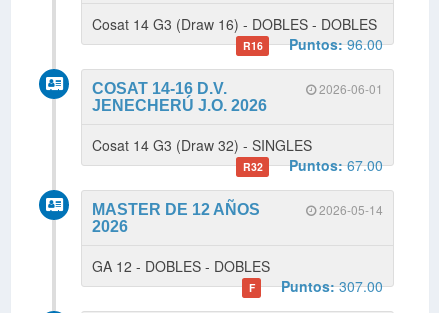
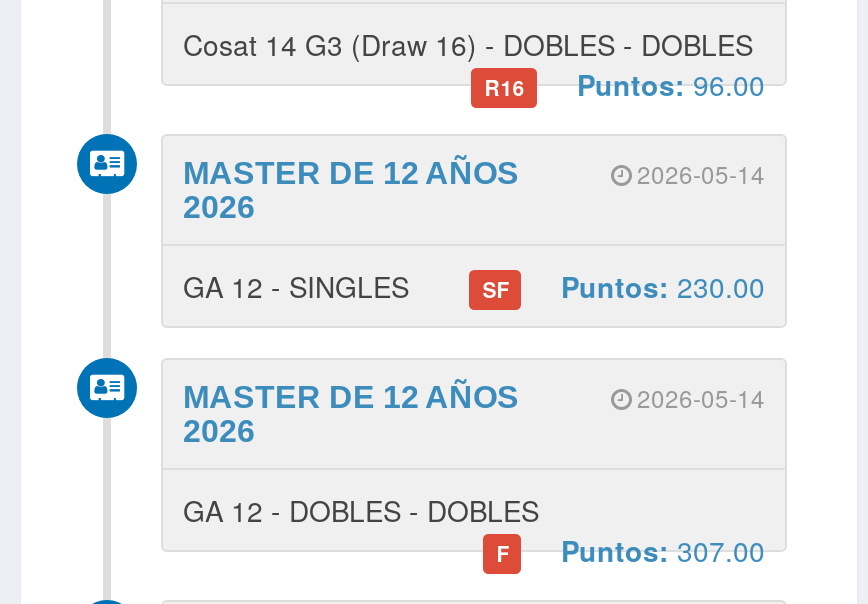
- 2026-06-01
- COSAT 14-16 D.V.
- JENECHERÚ J.O. 2026
+ 2026-05-14
+ MASTER DE 12 AÑOS
+ 2026

- Cosat 14 G3 (Draw 32) - SINGLES
- R32
- Puntos: 67.00
+ GA 12 - SINGLES
+ SF
+ Puntos: 230.00
